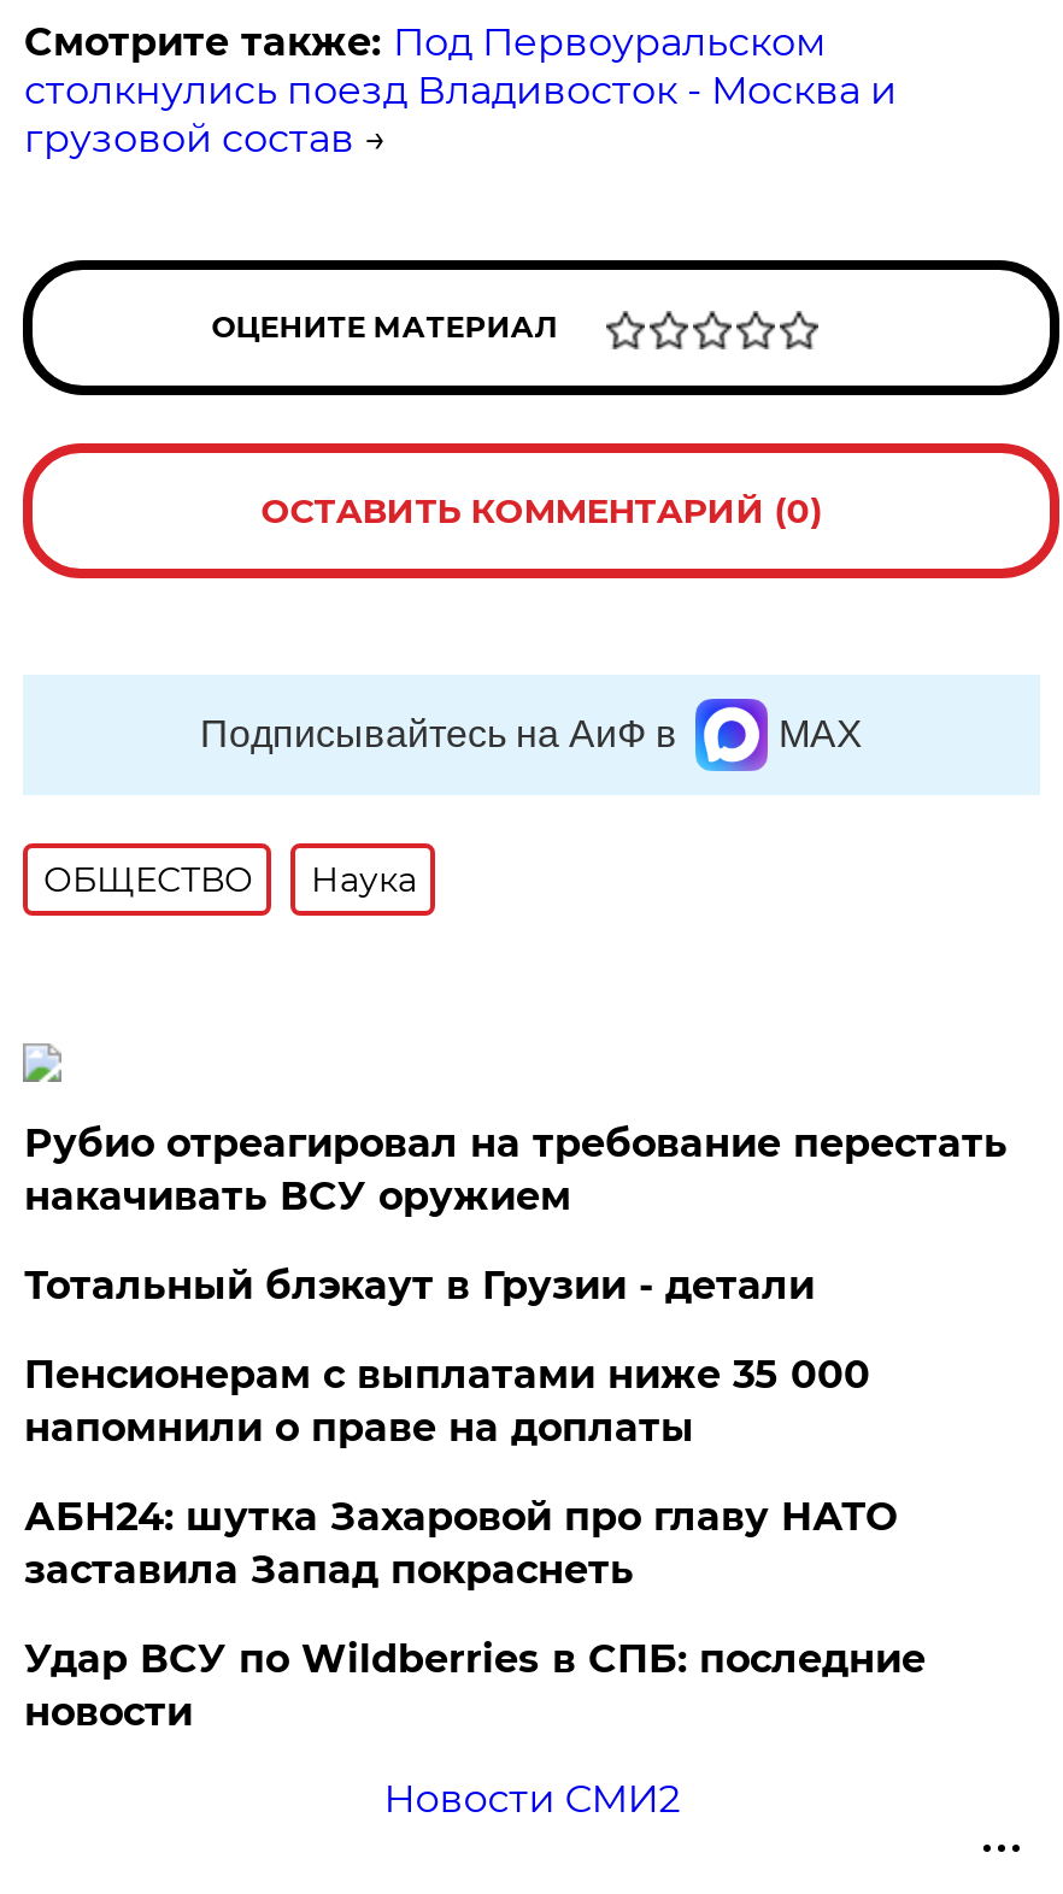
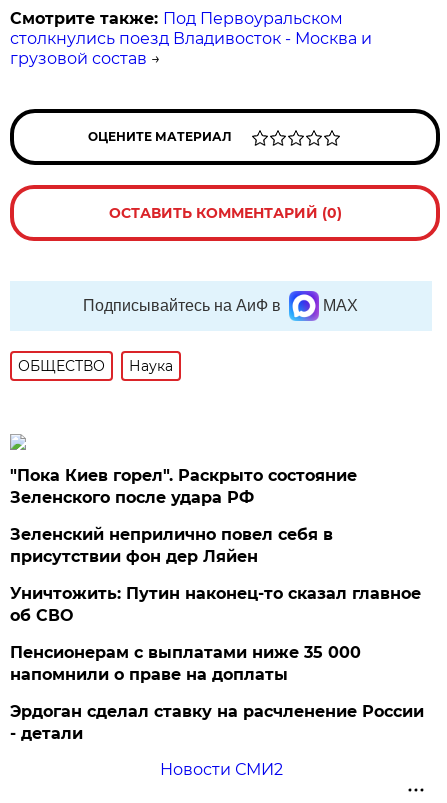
- Рубио отреагировал на требование перестать
- накачивать ВСУ оружием
- Тотальный блэкаут в Грузии - детали
+ "Пока Киев горел". Раскрыто состояние
+ Зеленского после удара РФ
+ Зеленский неприлично повел cебя в
+ присутствии фон дер Ляйен
+ Уничтожить: Путин наконец-то сказал главное
+ об СВО

moved down: Пенсионерам с выплатами ниже 35 000 | напомнили о праве на доплаты

- АБН24: шутка Захаровой про главу НАТО
- заставила Запад покраснеть
- Удар ВСУ по Wildberries в СПБ: последние
- новости
+ Эрдоган сделал ставку на расчленение России
+ - детали
